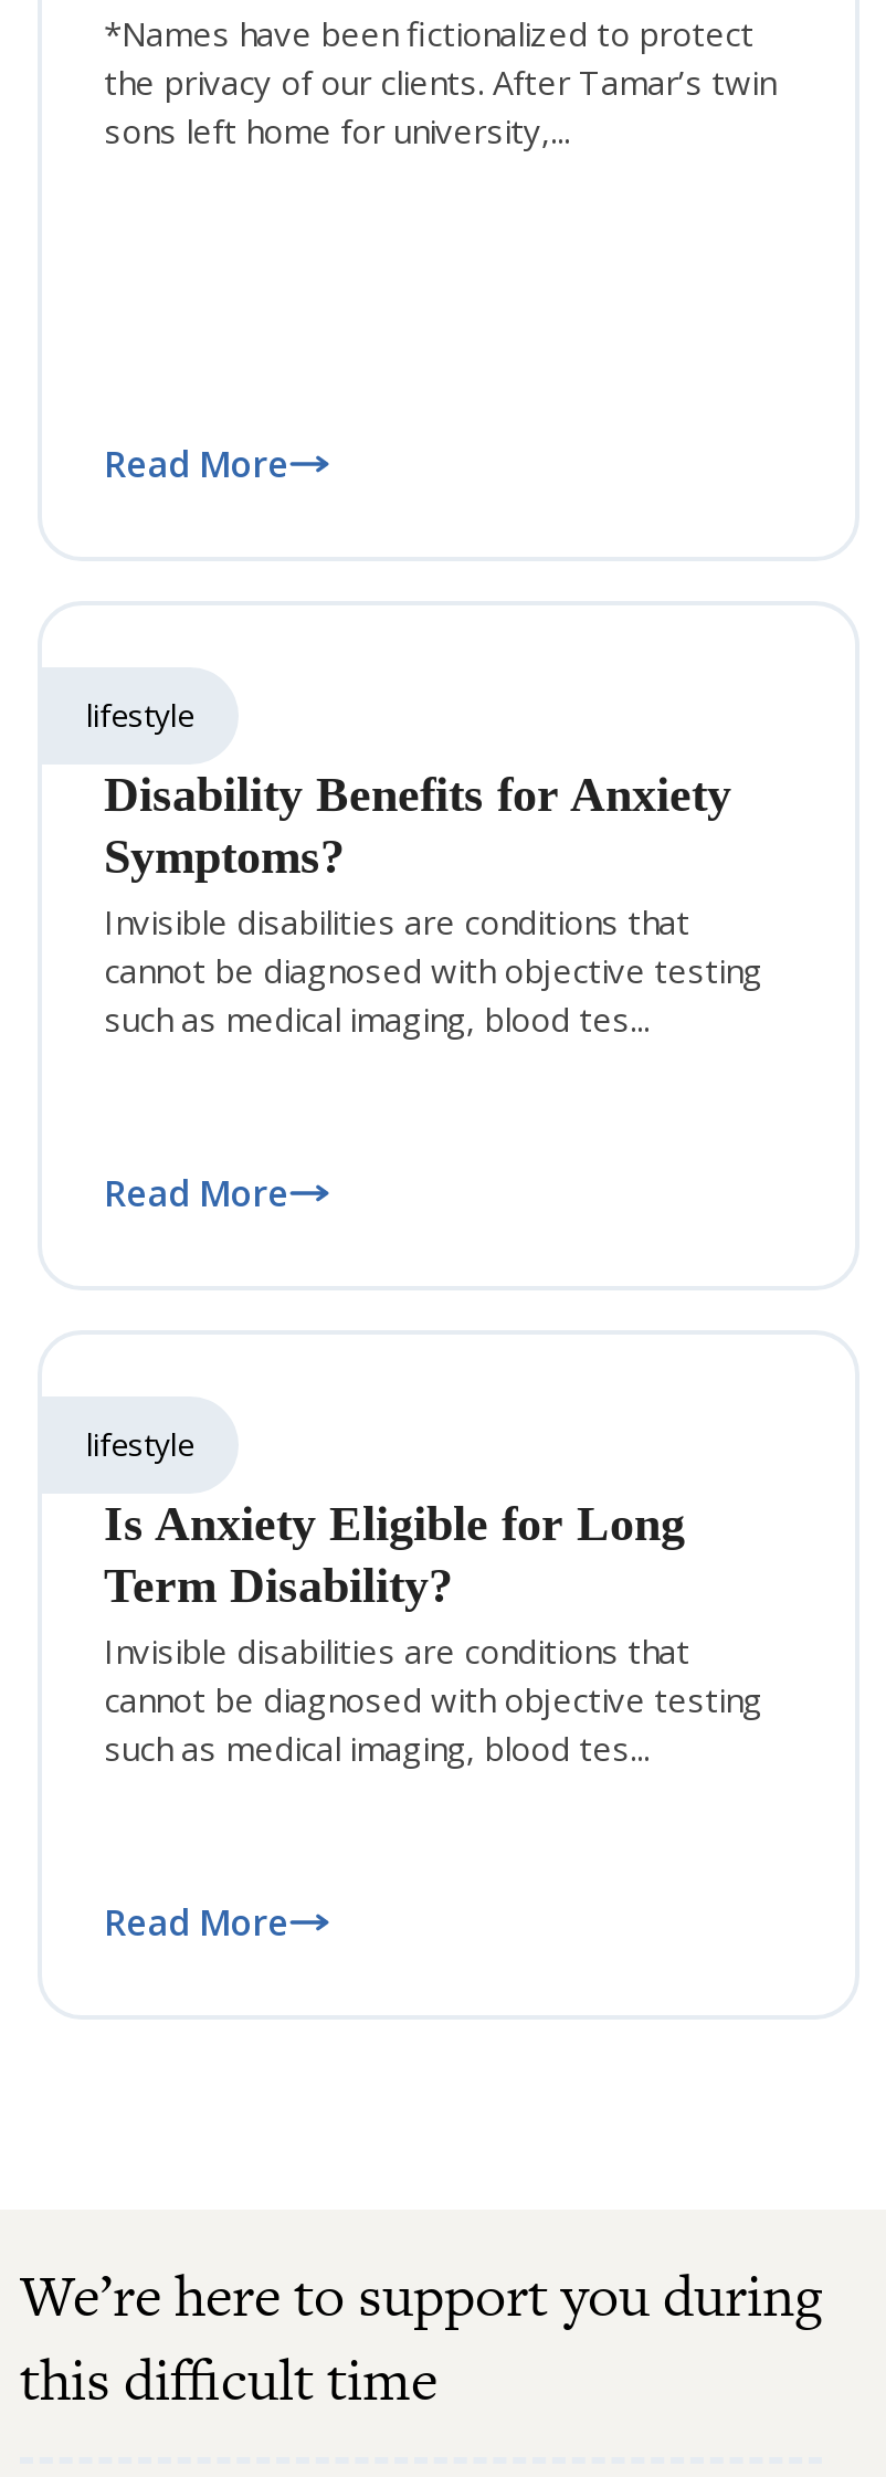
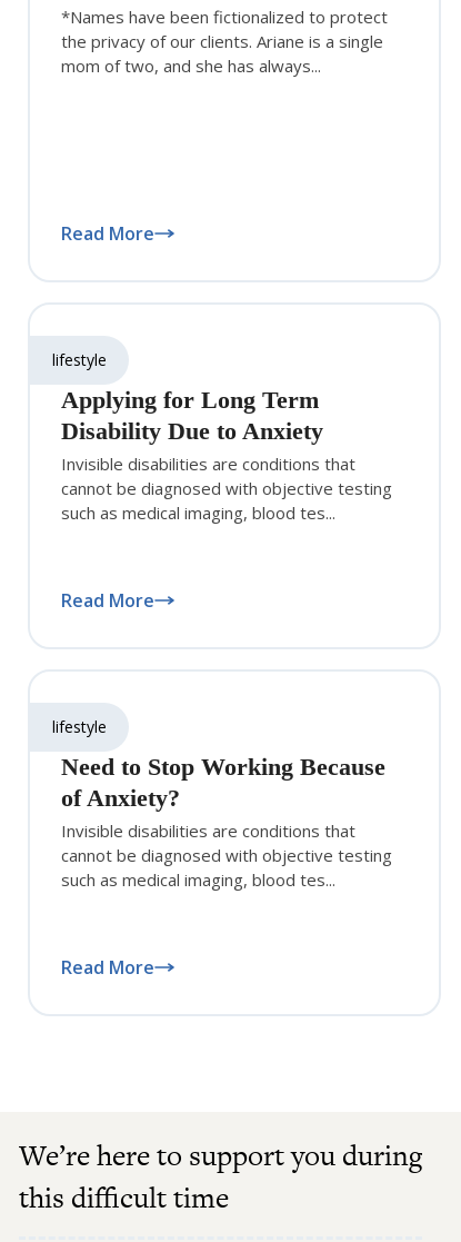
- the privacy of our clients. After Tamar’s twin
- sons left home for university,...
+ the privacy of our clients. Ariane is a single
+ mom of two, and she has always...

- Disability Benefits for Anxiety
- Symptoms?
+ Applying for Long Term
+ Disability Due to Anxiety

- Is Anxiety Eligible for Long
- Term Disability?
+ Need to Stop Working Because
+ of Anxiety?
